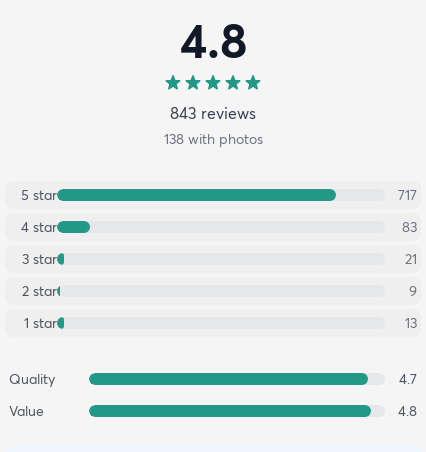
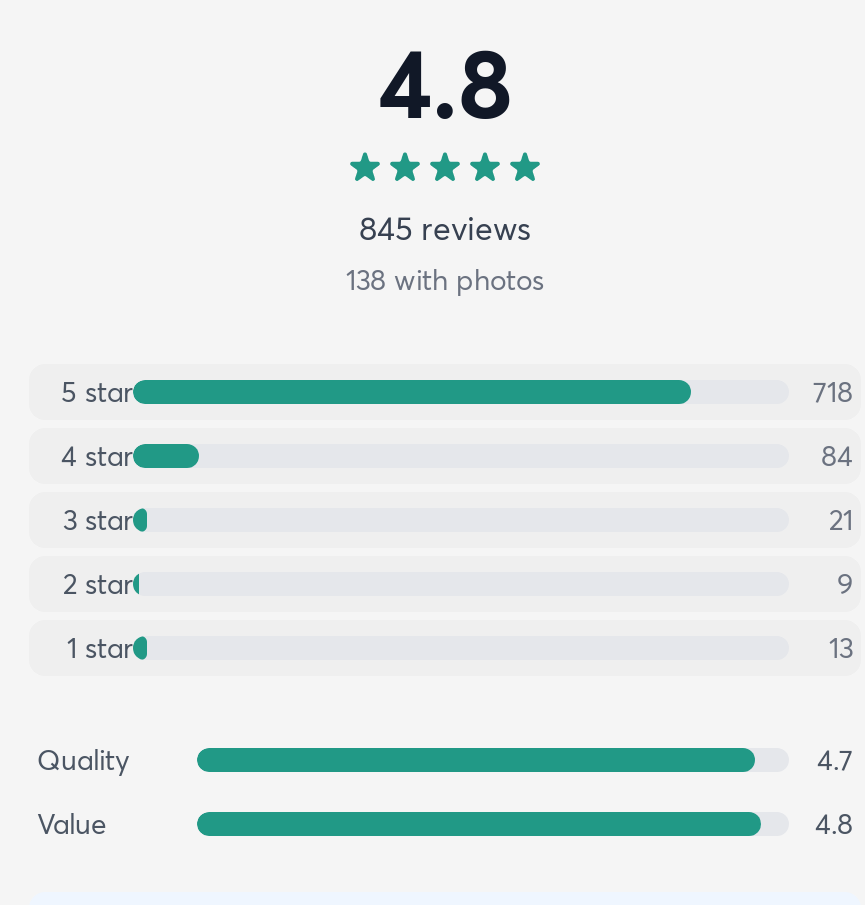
- 843 reviews
+ 845 reviews

- 717
+ 718

- 83
+ 84
